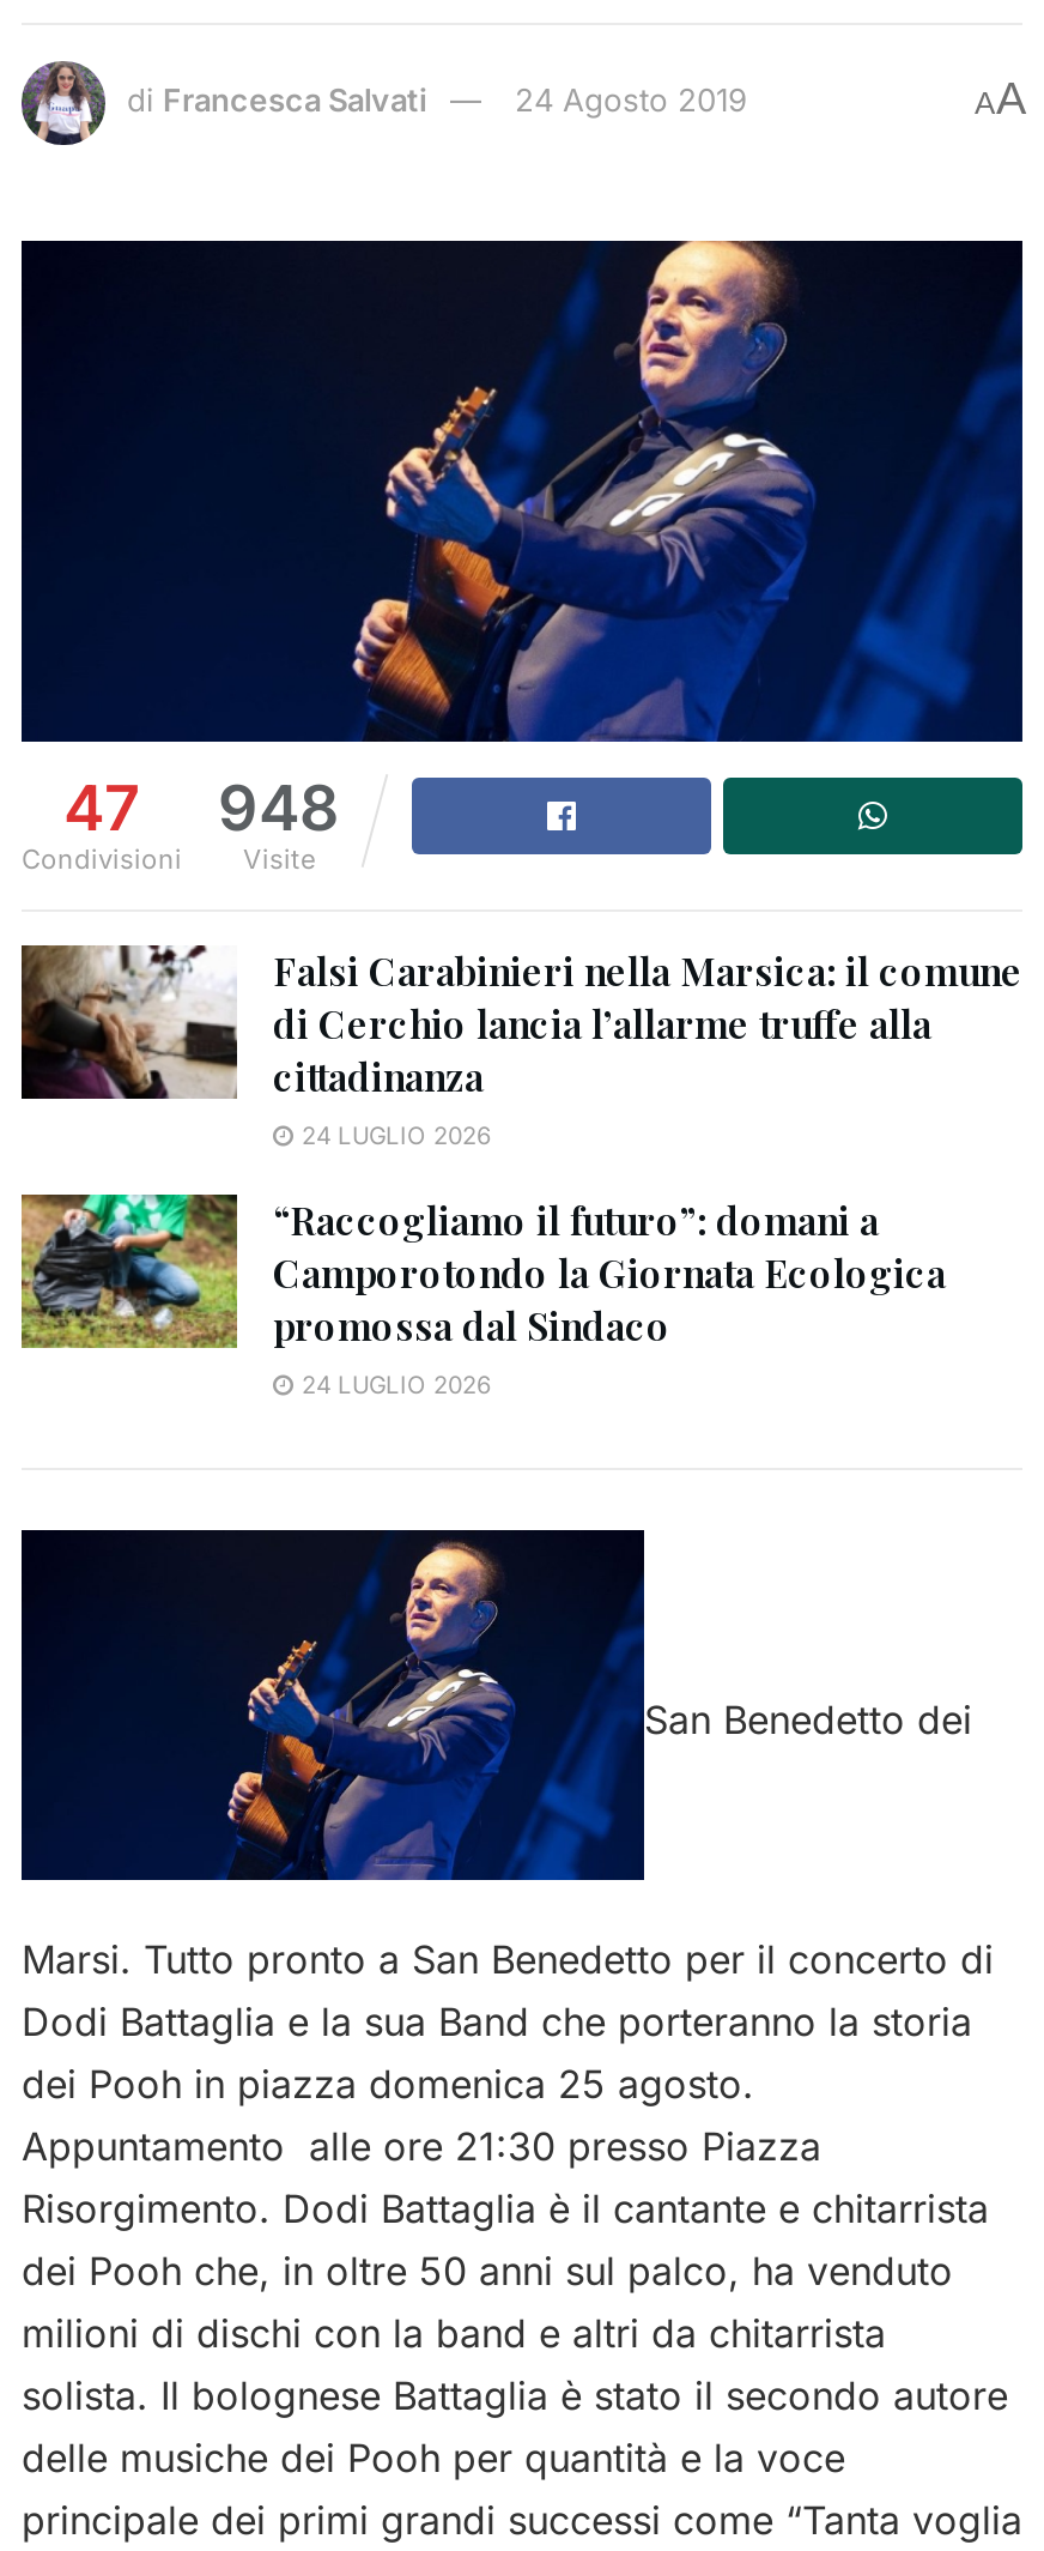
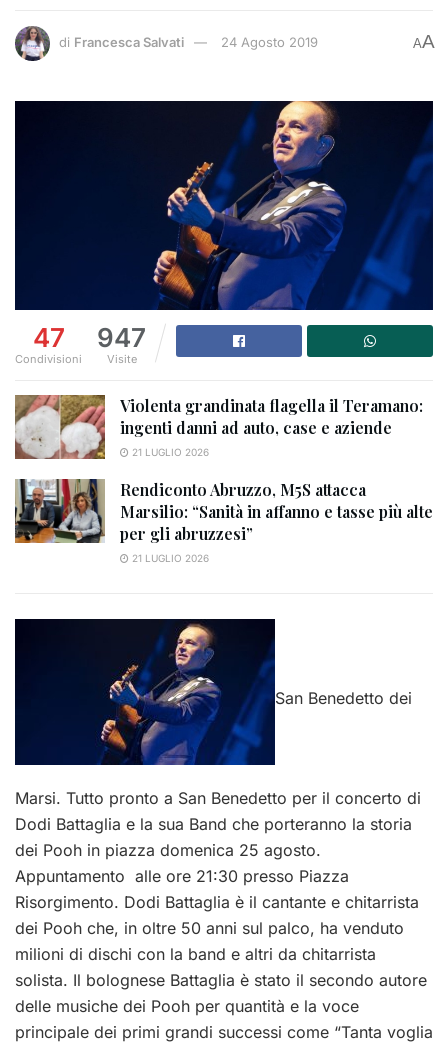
- 47 948
+ 47 947

- [image]
- Falsi Carabinieri nella Marsica: il comune
- di Cerchio lancia l’allarme truffe alla
- cittadinanza
- 24 LUGLIO 2026
+ [image]
+ Violenta grandinata flagella il Teramano:
+ ingenti danni ad auto, case e aziende
+ 21 LUGLIO 2026

- [image]
- “Raccogliamo il futuro”: domani a
- Camporotondo la Giornata Ecologica
- promossa dal Sindaco
- 24 LUGLIO 2026
+ [image]
+ Rendiconto Abruzzo, M5S attacca
+ Marsilio: “Sanità in affanno e tasse più alte
+ per gli abruzzesi”
+ 21 LUGLIO 2026
